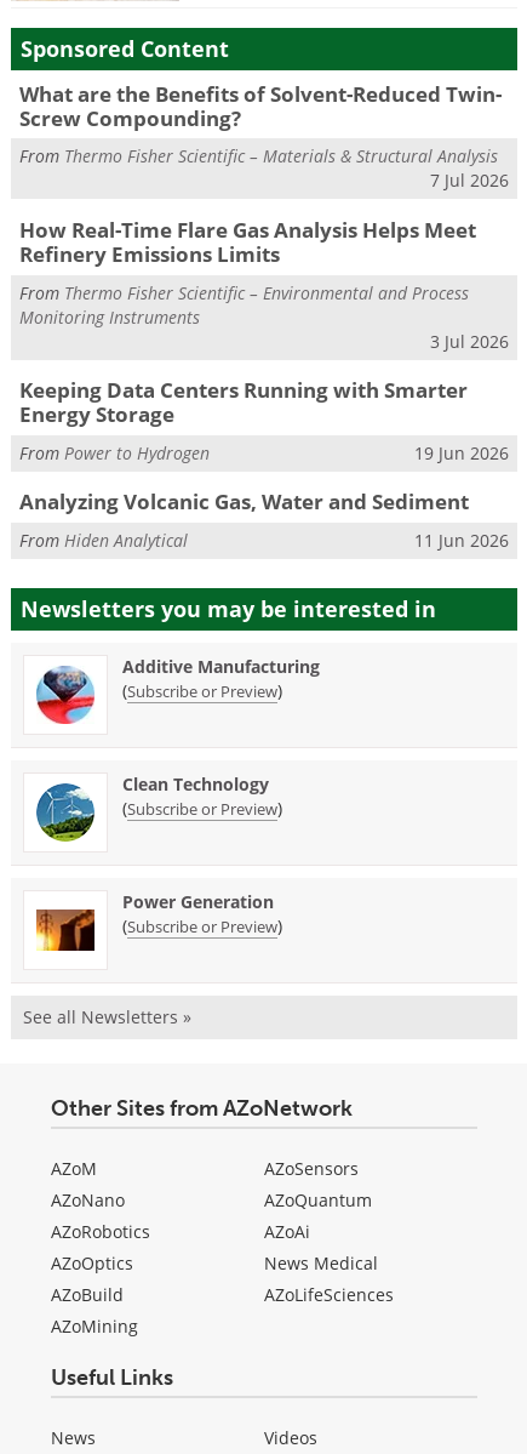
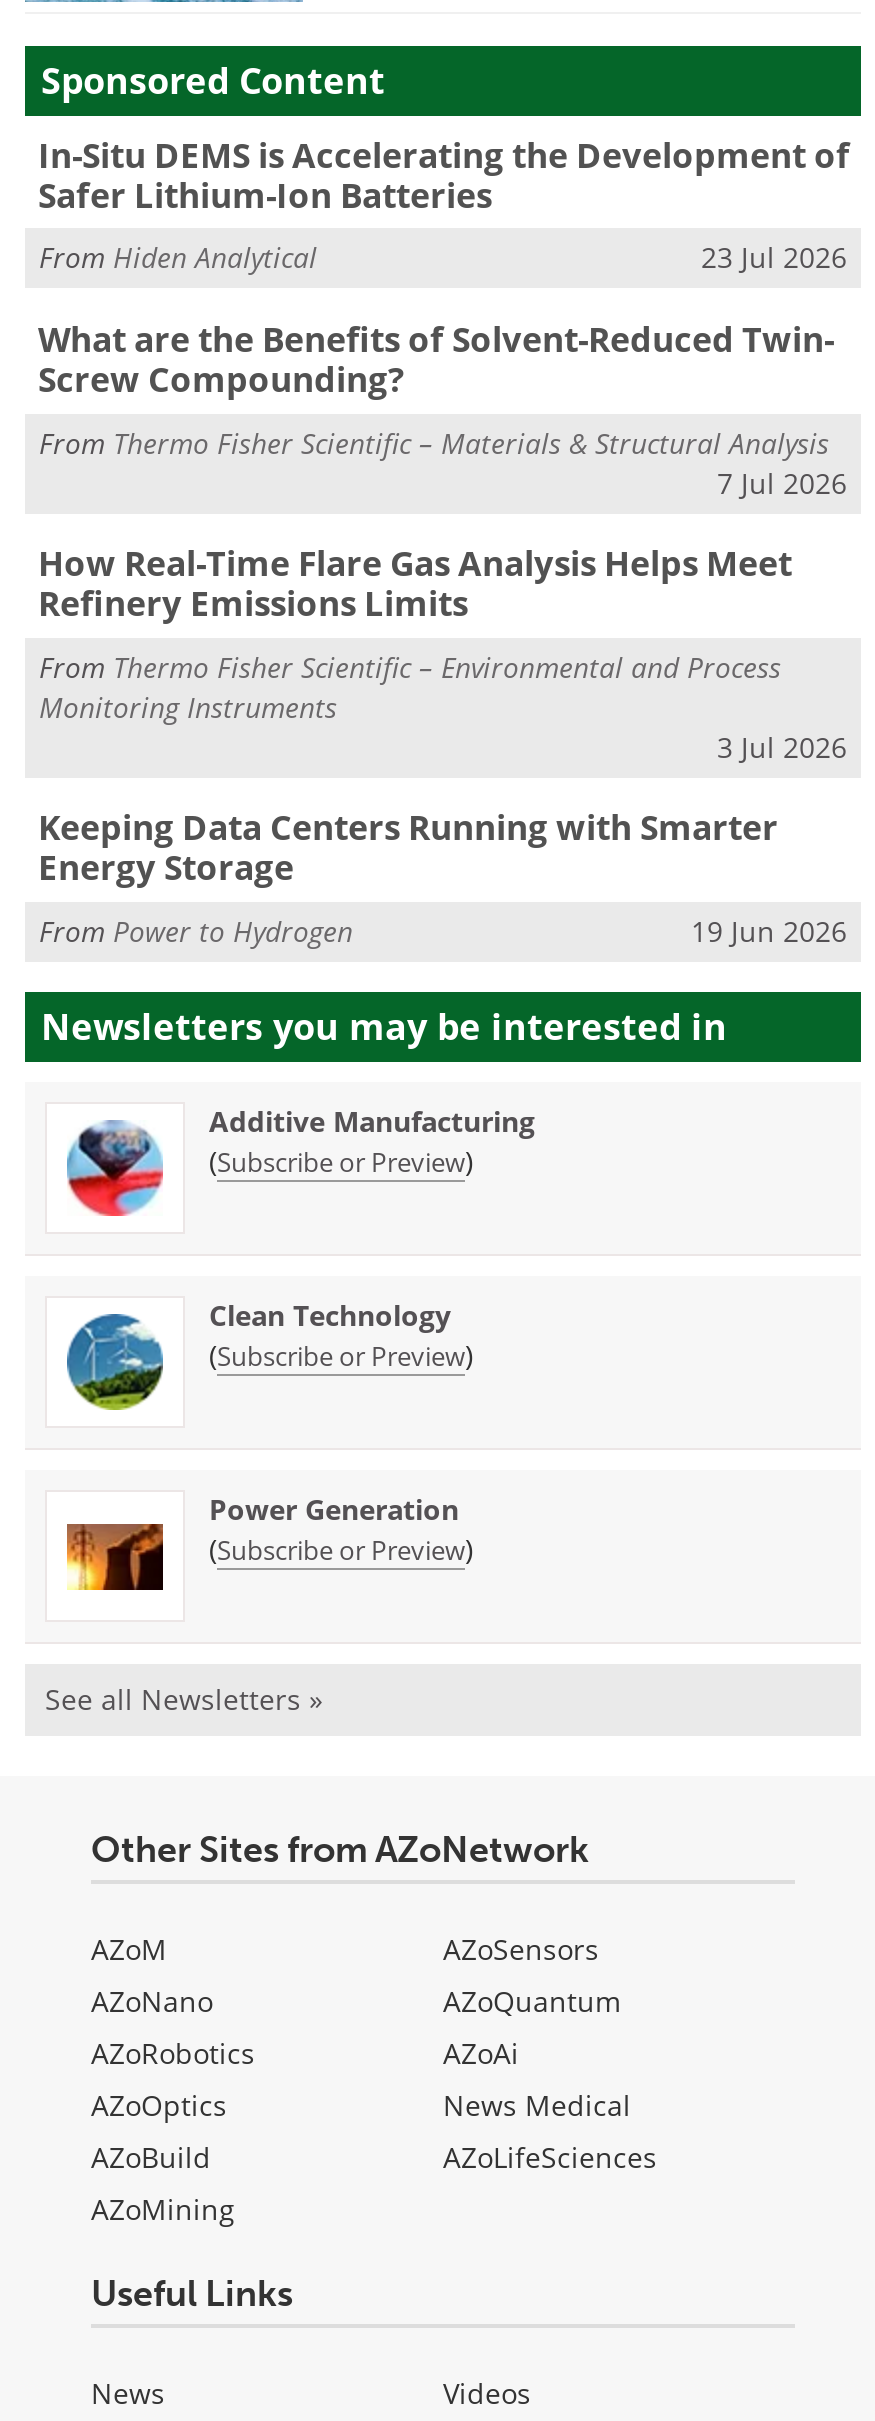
+ In-Situ DEMS is Accelerating the Development of
+ Safer Lithium-Ion Batteries
+ 23 Jul 2026

moved down: What are the Benefits of Solvent-Reduced Twin- | Screw Compounding? | From Thermo Fisher Scientific – Materials & Structural Analysis | ... | From Power to Hydrogen | 19 Jun 2026

- Analyzing Volcanic Gas, Water and Sediment
- 11 Jun 2026

moved up: From Hiden Analytical
